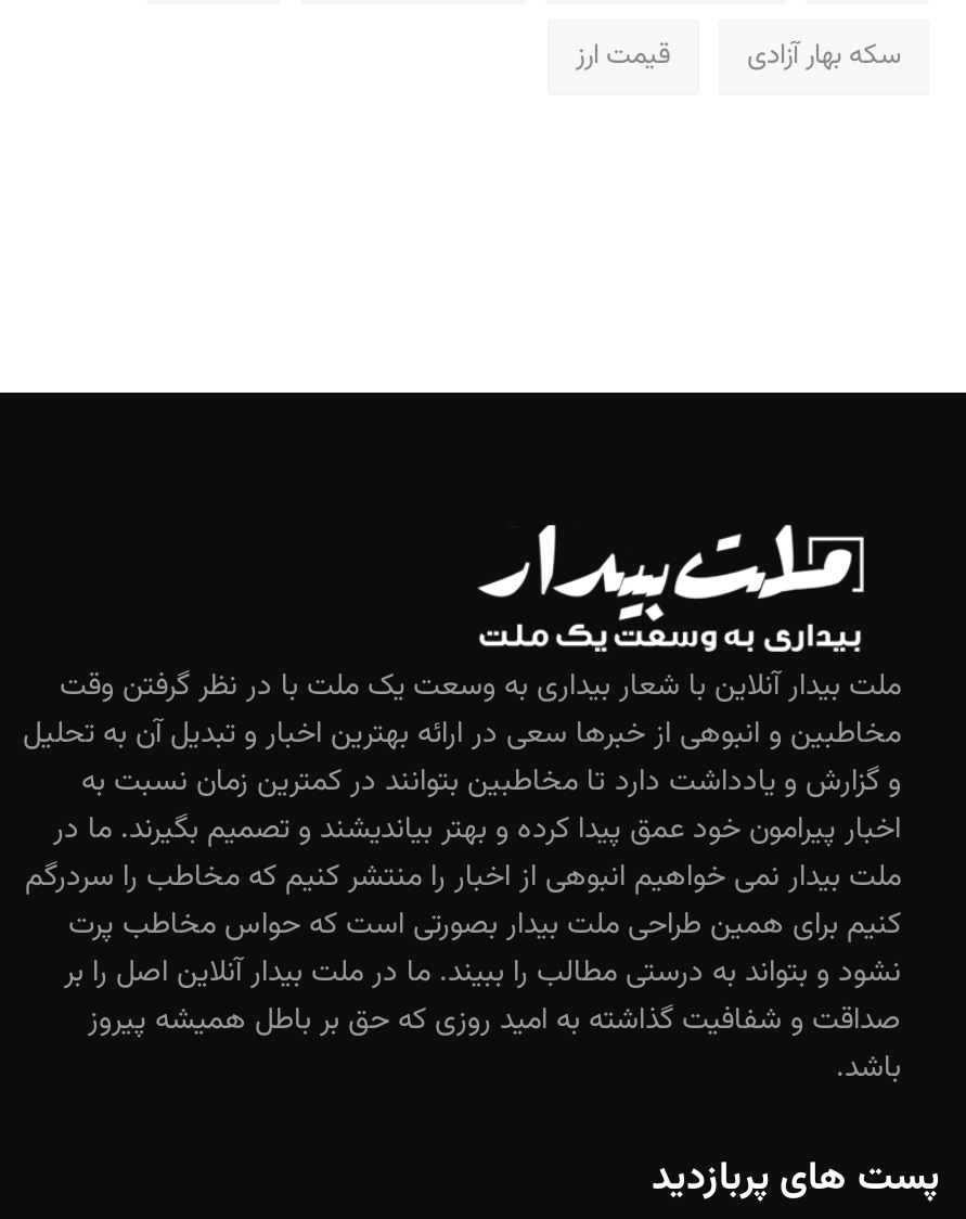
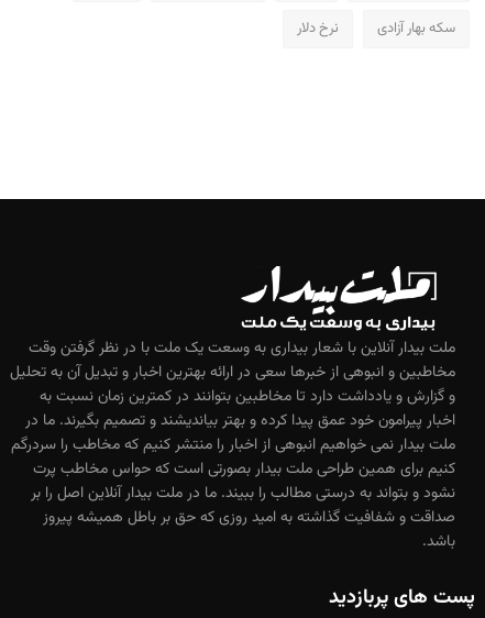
- قیمت ارز
+ نرخ دلار
